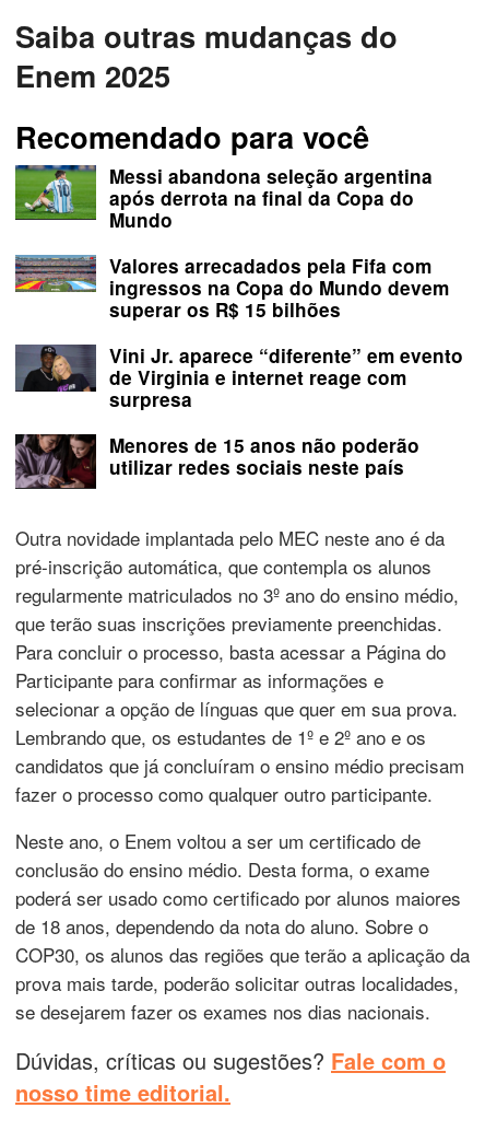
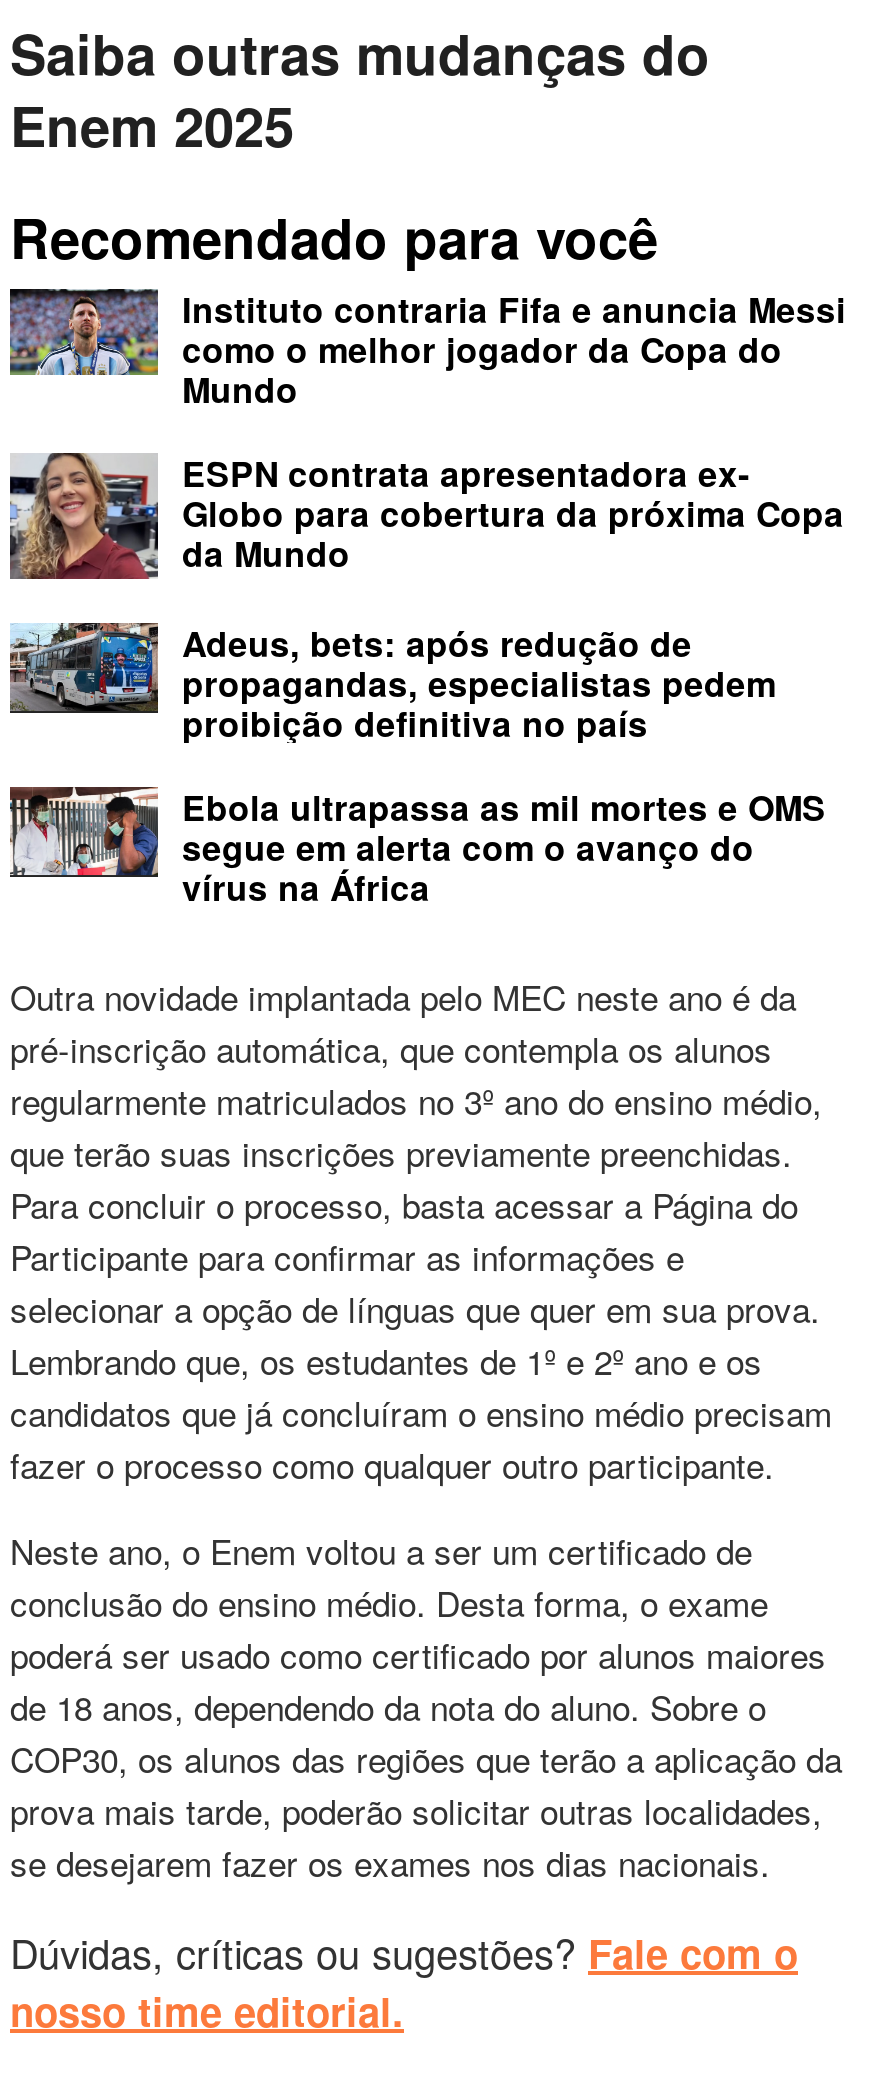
- [image]
- Messi abandona seleção argentina
- após derrota na final da Copa do
+ [image]
+ Instituto contraria Fifa e anuncia Messi
+ como o melhor jogador da Copa do

- [image]
- Valores arrecadados pela Fifa com
- ingressos na Copa do Mundo devem
- superar os R$ 15 bilhões
+ [image]
+ ESPN contrata apresentadora ex-
+ Globo para cobertura da próxima Copa
+ da Mundo

- [image]
- Vini Jr. aparece “diferente” em evento
- de Virginia e internet reage com
- surpresa
+ [image]
+ Adeus, bets: após redução de
+ propagandas, especialistas pedem
+ proibição definitiva no país

- [image]
- Menores de 15 anos não poderão
- utilizar redes sociais neste país
+ [image]
+ Ebola ultrapassa as mil mortes e OMS
+ segue em alerta com o avanço do
+ vírus na África
